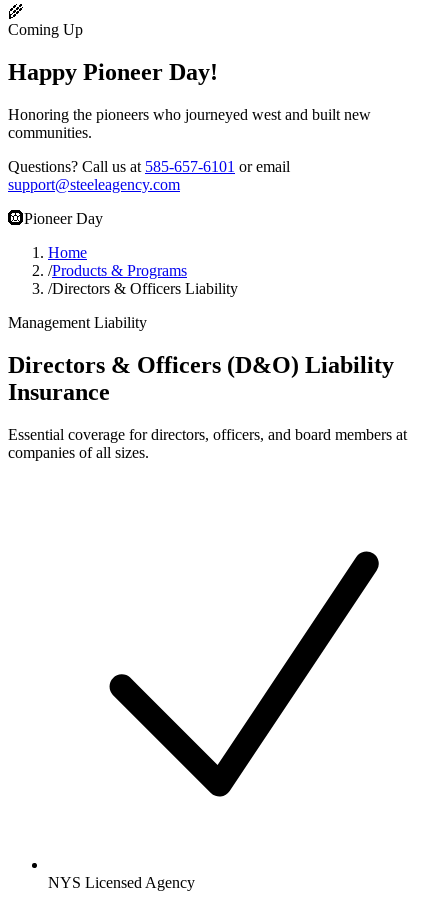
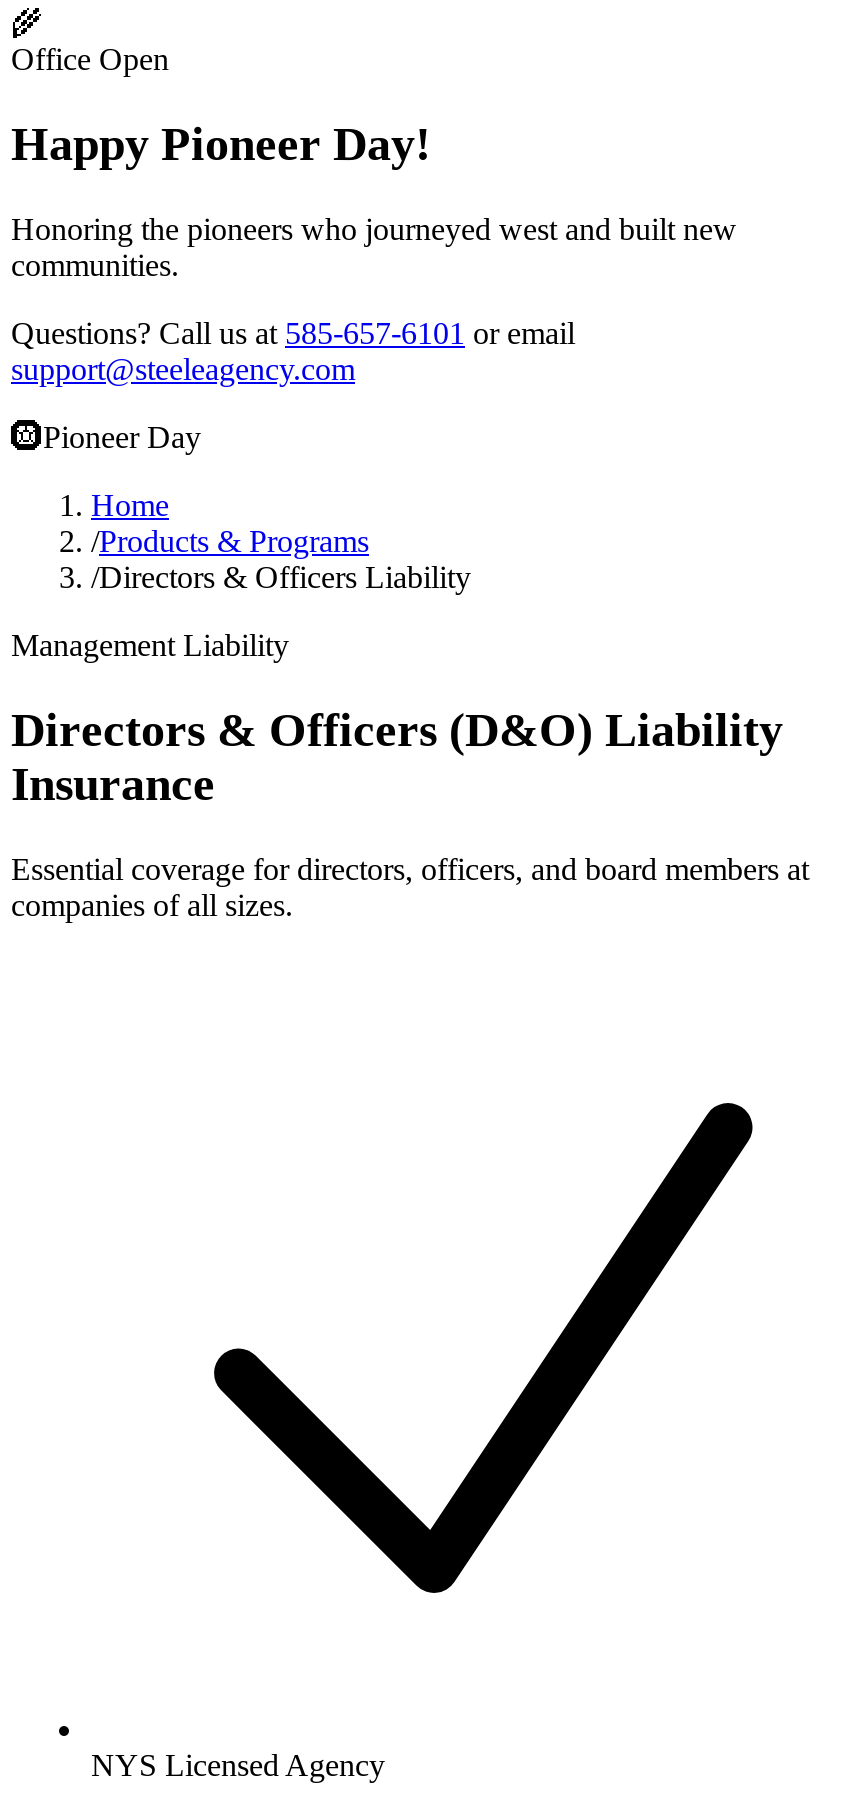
- Coming Up
+ Office Open
